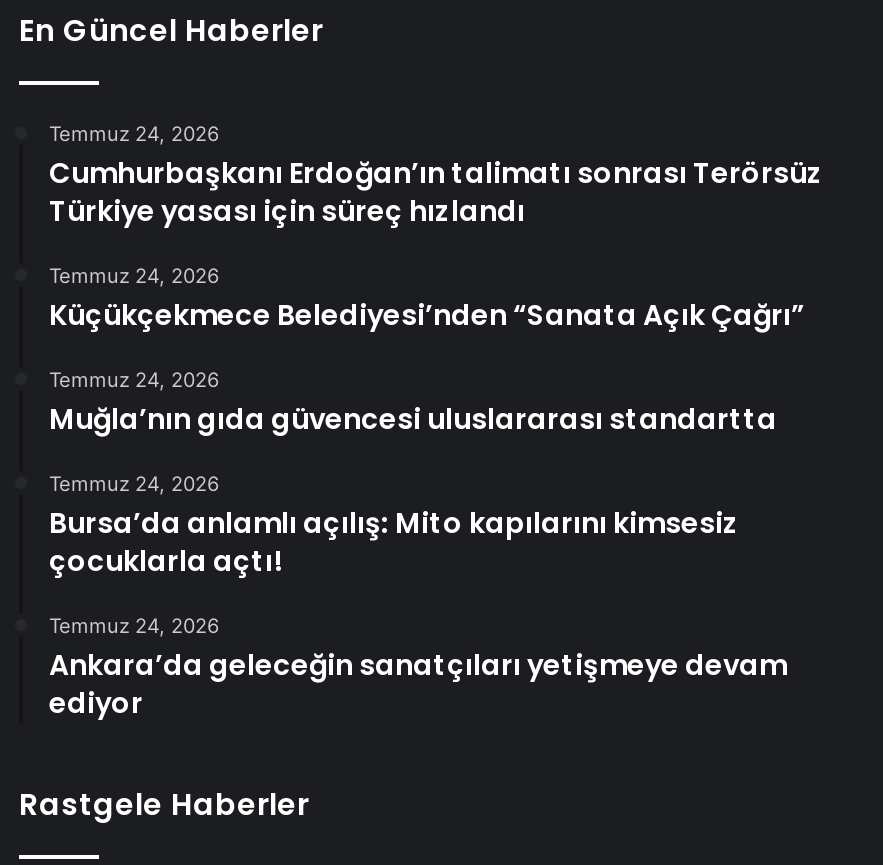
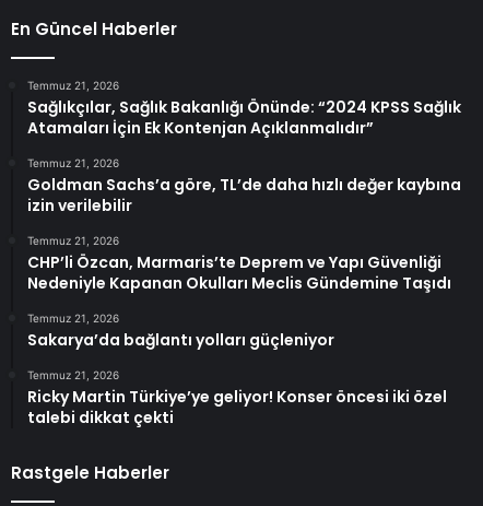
- Temmuz 24, 2026
- Cumhurbaşkanı Erdoğan’ın talimatı sonrası Terörsüz
- Türkiye yasası için süreç hızlandı
+ Temmuz 21, 2026
+ Sağlıkçılar, Sağlık Bakanlığı Önünde: “2024 KPSS Sağlık
+ Atamaları İçin Ek Kontenjan Açıklanmalıdır”

- Temmuz 24, 2026
- Küçükçekmece Belediyesi’nden “Sanata Açık Çağrı”
+ Temmuz 21, 2026
+ Goldman Sachs’a göre, TL’de daha hızlı değer kaybına
+ izin verilebilir

- Temmuz 24, 2026
- Muğla’nın gıda güvencesi uluslararası standartta
+ Temmuz 21, 2026
+ CHP’li Özcan, Marmaris’te Deprem ve Yapı Güvenliği
+ Nedeniyle Kapanan Okulları Meclis Gündemine Taşıdı

- Temmuz 24, 2026
- Bursa’da anlamlı açılış: Mito kapılarını kimsesiz
- çocuklarla açtı!
+ Temmuz 21, 2026
+ Sakarya’da bağlantı yolları güçleniyor

- Temmuz 24, 2026
- Ankara’da geleceğin sanatçıları yetişmeye devam
- ediyor
+ Temmuz 21, 2026
+ Ricky Martin Türkiye’ye geliyor! Konser öncesi iki özel
+ talebi dikkat çekti
